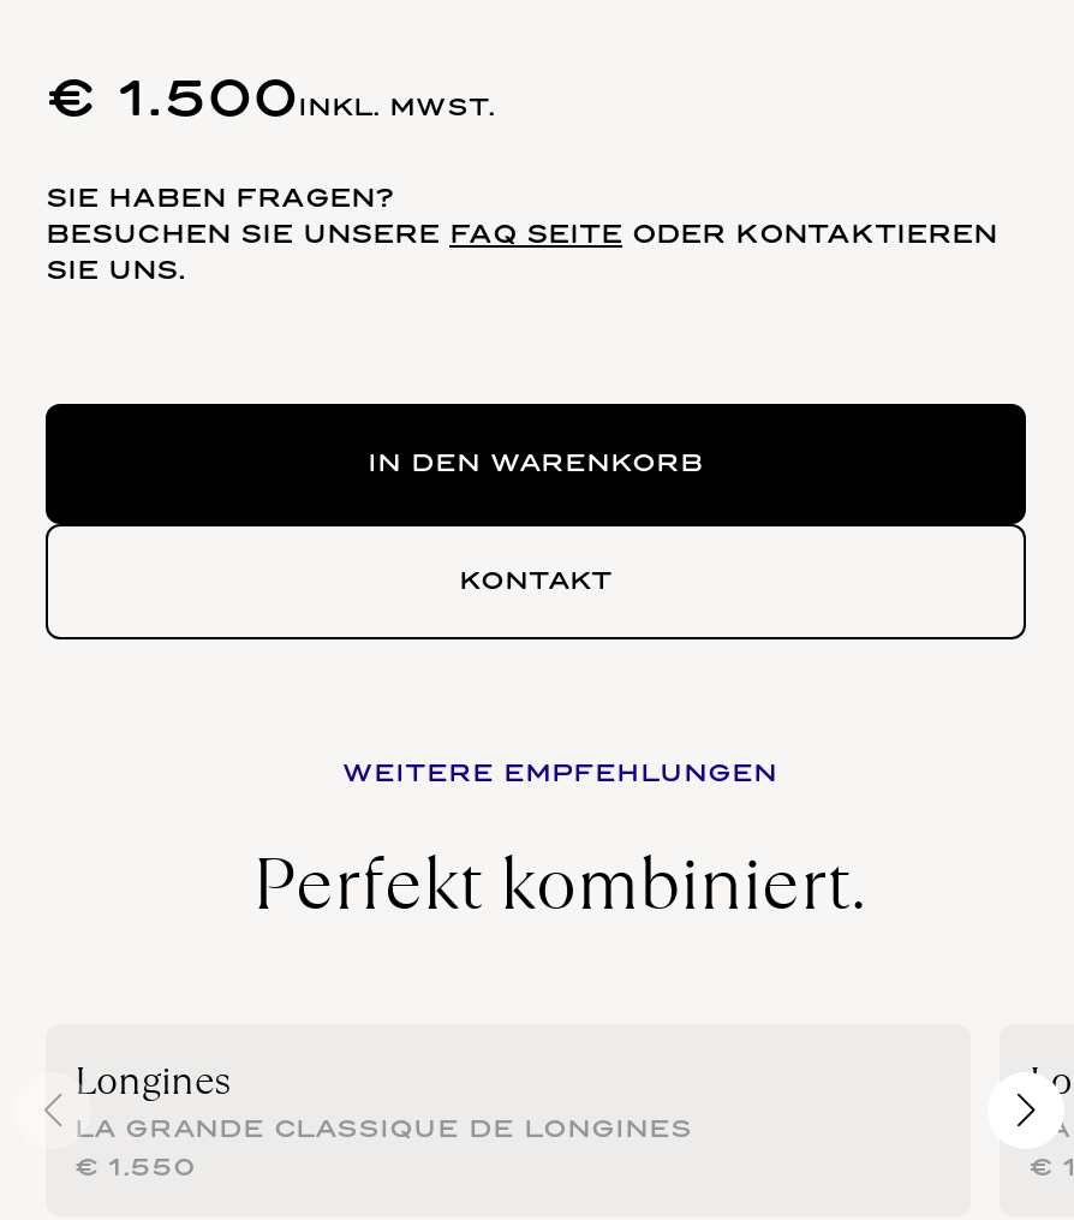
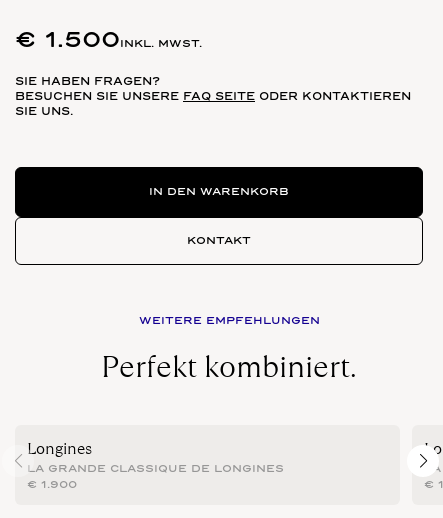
- €1.550
+ €1.900
